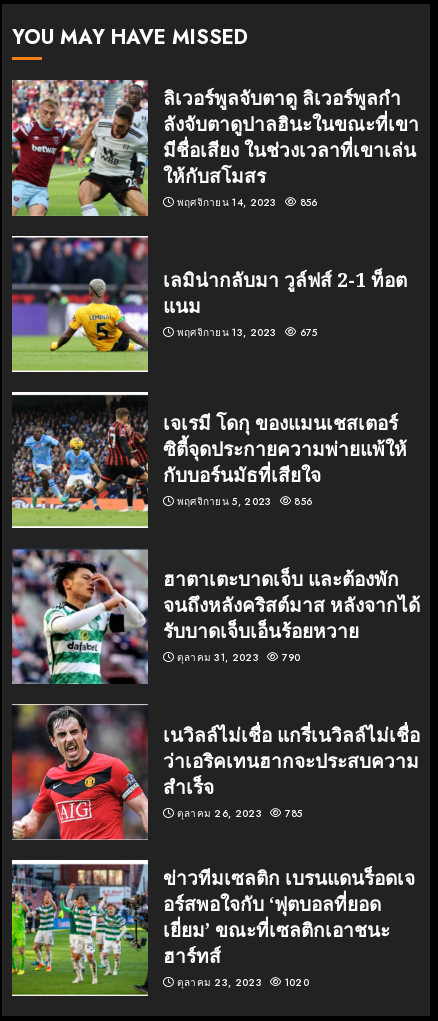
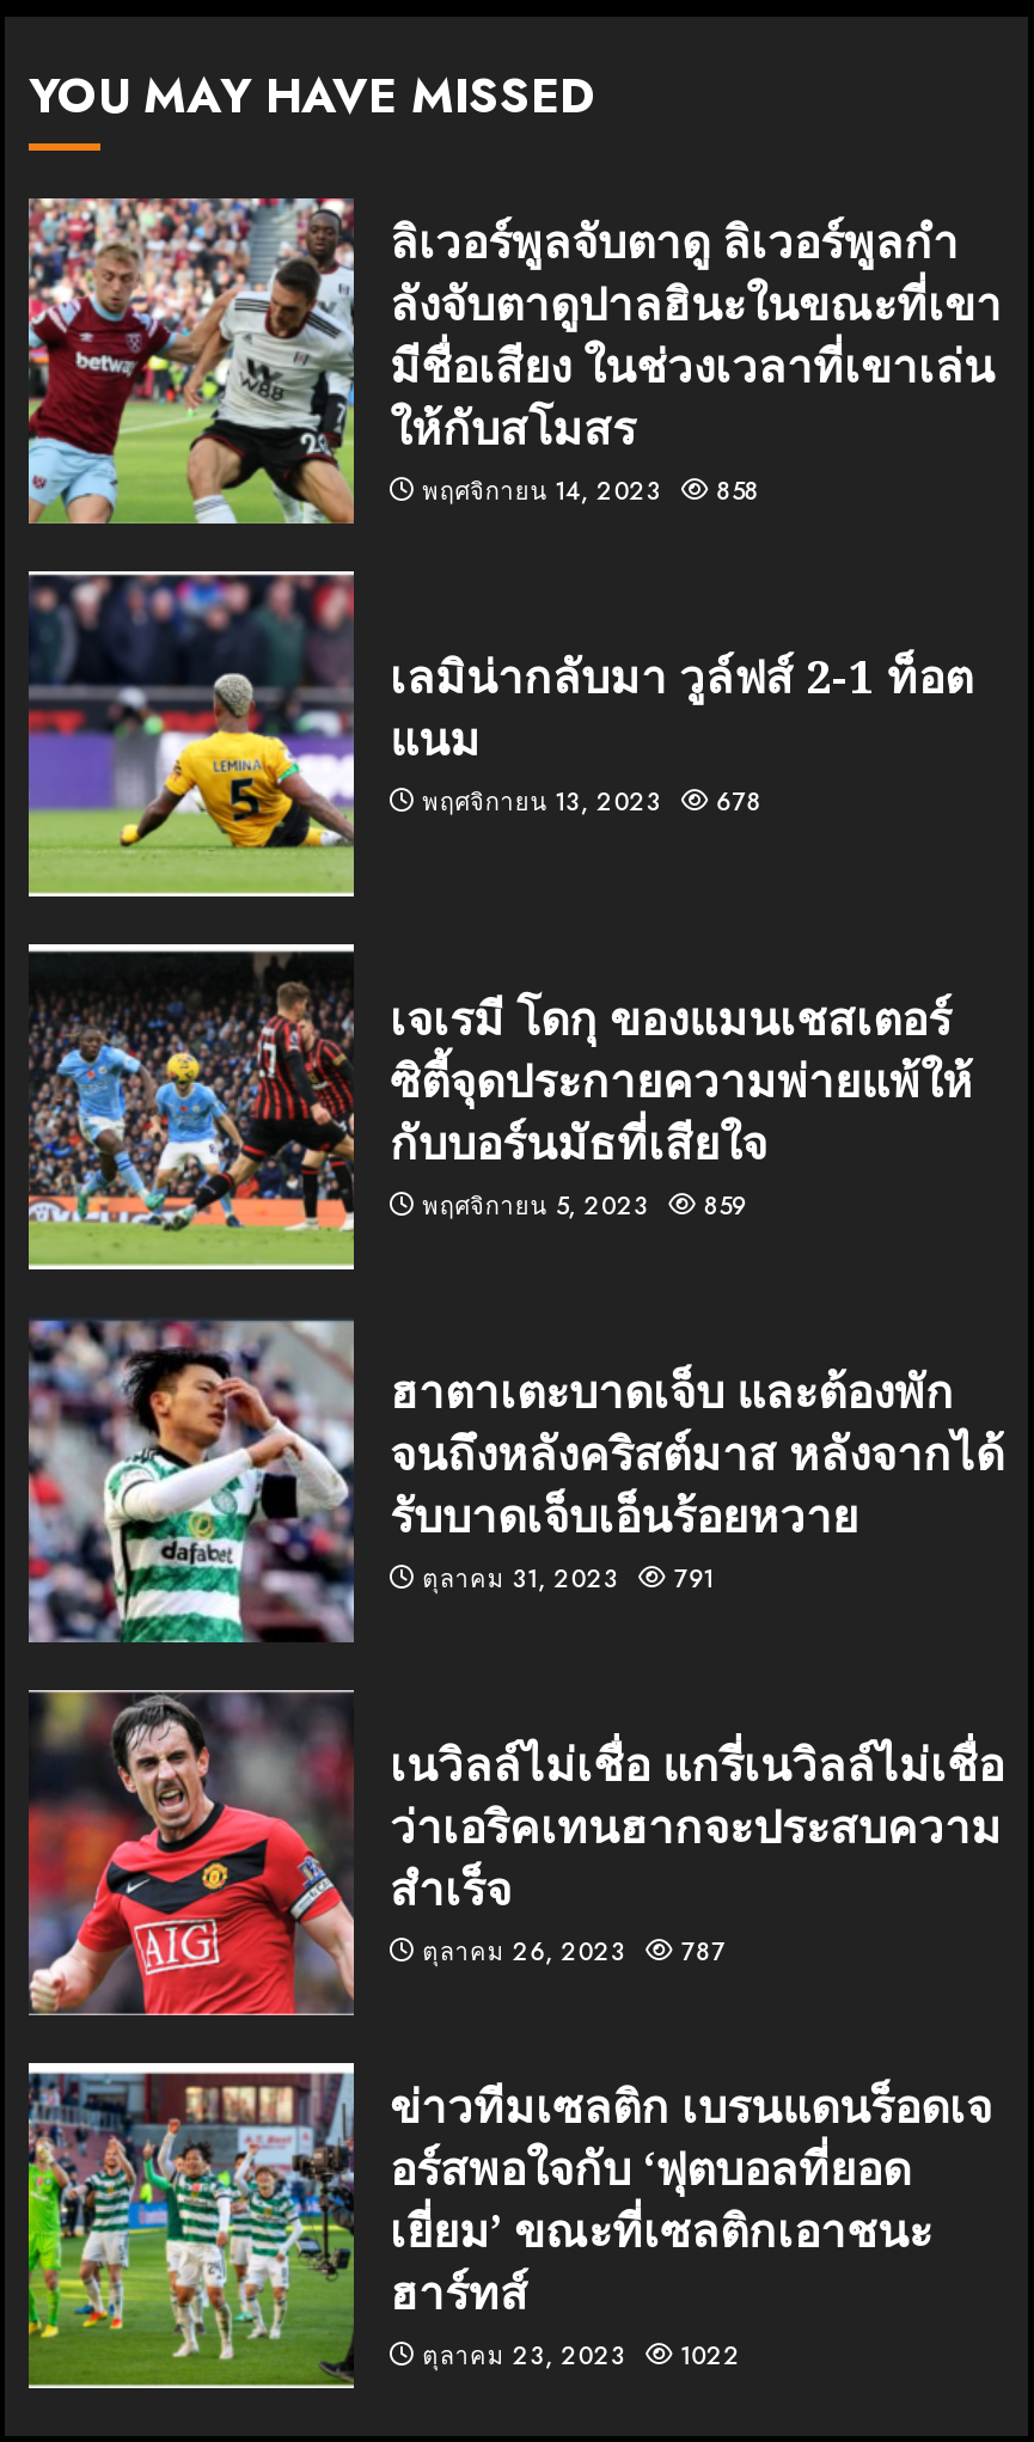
- พฤศจิกายน 14, 2023 856
+ พฤศจิกายน 14, 2023 858

- พฤศจิกายน 13, 2023 675
+ พฤศจิกายน 13, 2023 678

- พฤศจิกายน 5, 2023 856
+ พฤศจิกายน 5, 2023 859

- ตุลาคม 31, 2023 790
+ ตุลาคม 31, 2023 791

- ตุลาคม 26, 2023 785
+ ตุลาคม 26, 2023 787

- ตุลาคม 23, 2023 1020
+ ตุลาคม 23, 2023 1022
